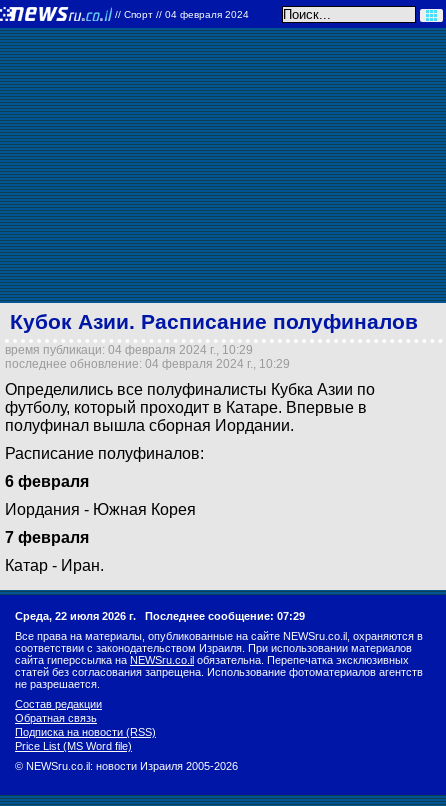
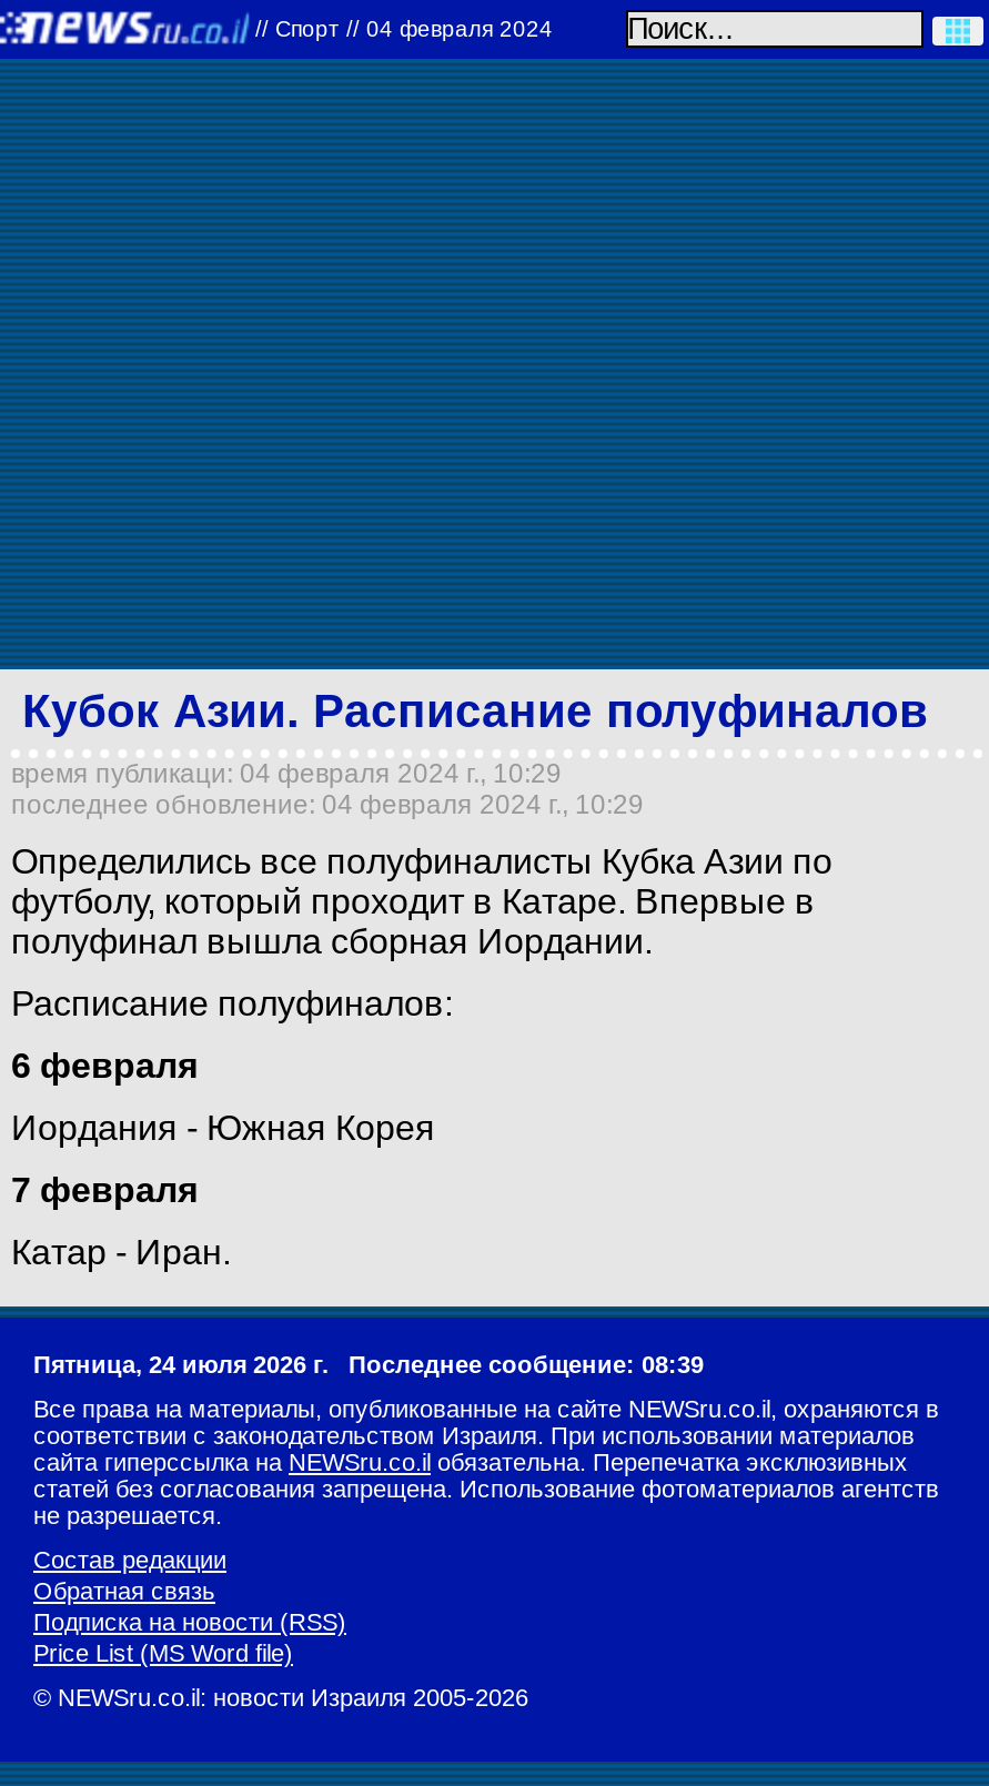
- Среда, 22 июля 2026 г. Последнее сообщение: 07:29
+ Пятница, 24 июля 2026 г. Последнее сообщение: 08:39
